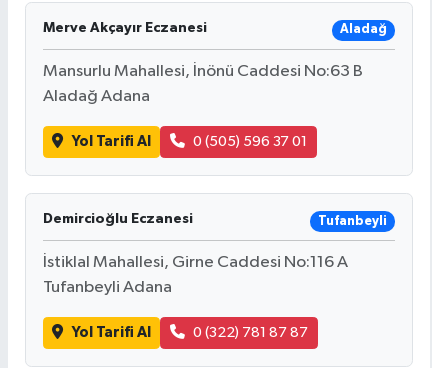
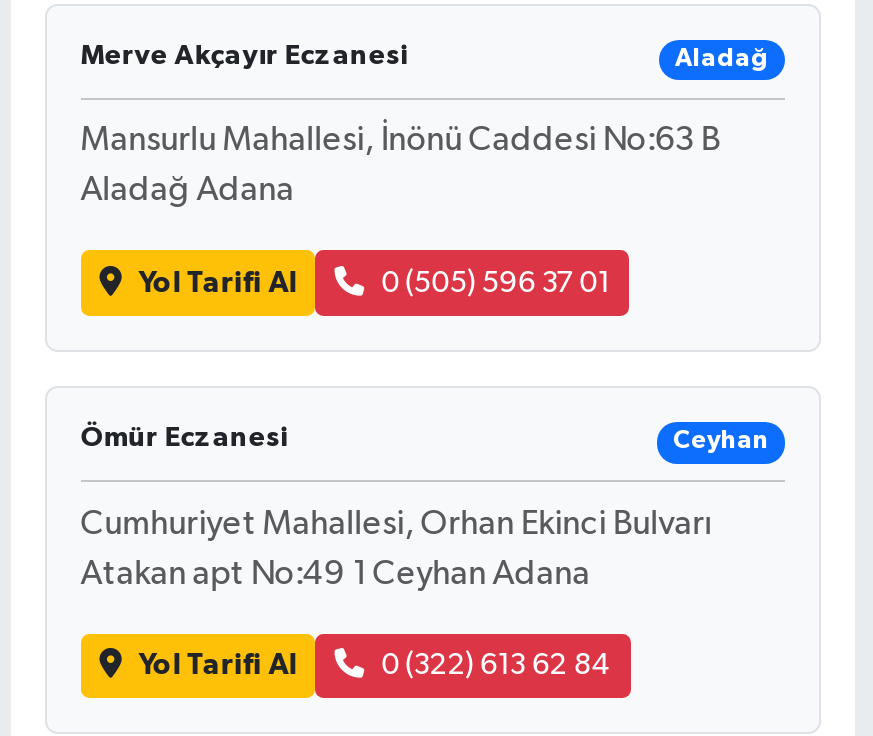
- Demircioğlu Eczanesi
- Tufanbeyli
+ Ömür Eczanesi
+ Ceyhan

- İstiklal Mahallesi, Girne Caddesi No:116 A
+ Cumhuriyet Mahallesi, Orhan Ekinci Bulvarı

- Tufanbeyli Adana
+ Atakan apt No:49 1 Ceyhan Adana

- 0 (322) 781 87 87
+ 0 (322) 613 62 84
